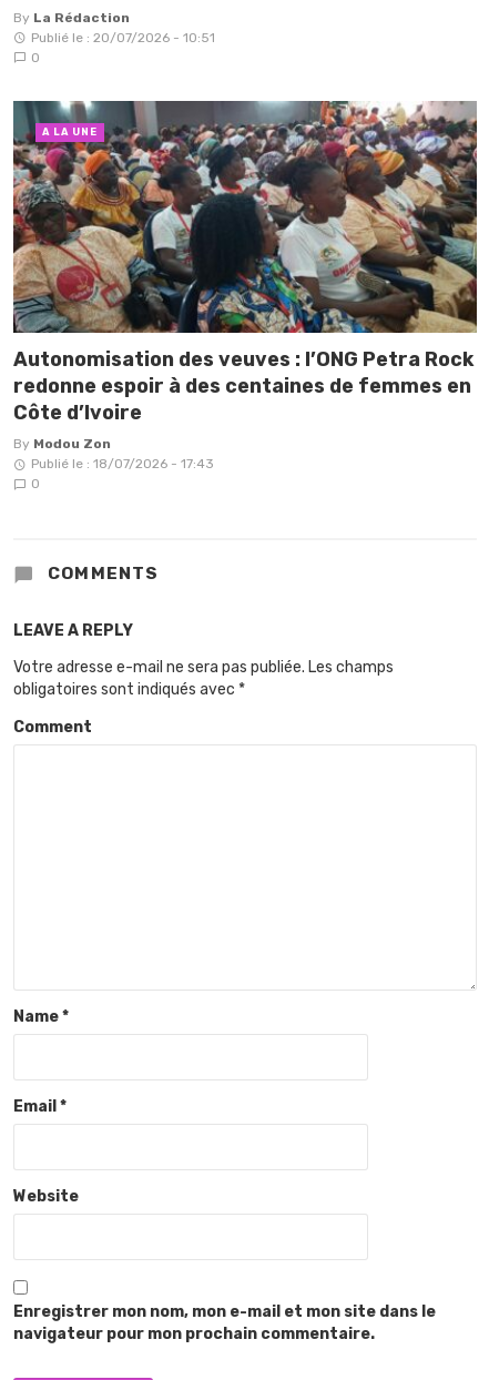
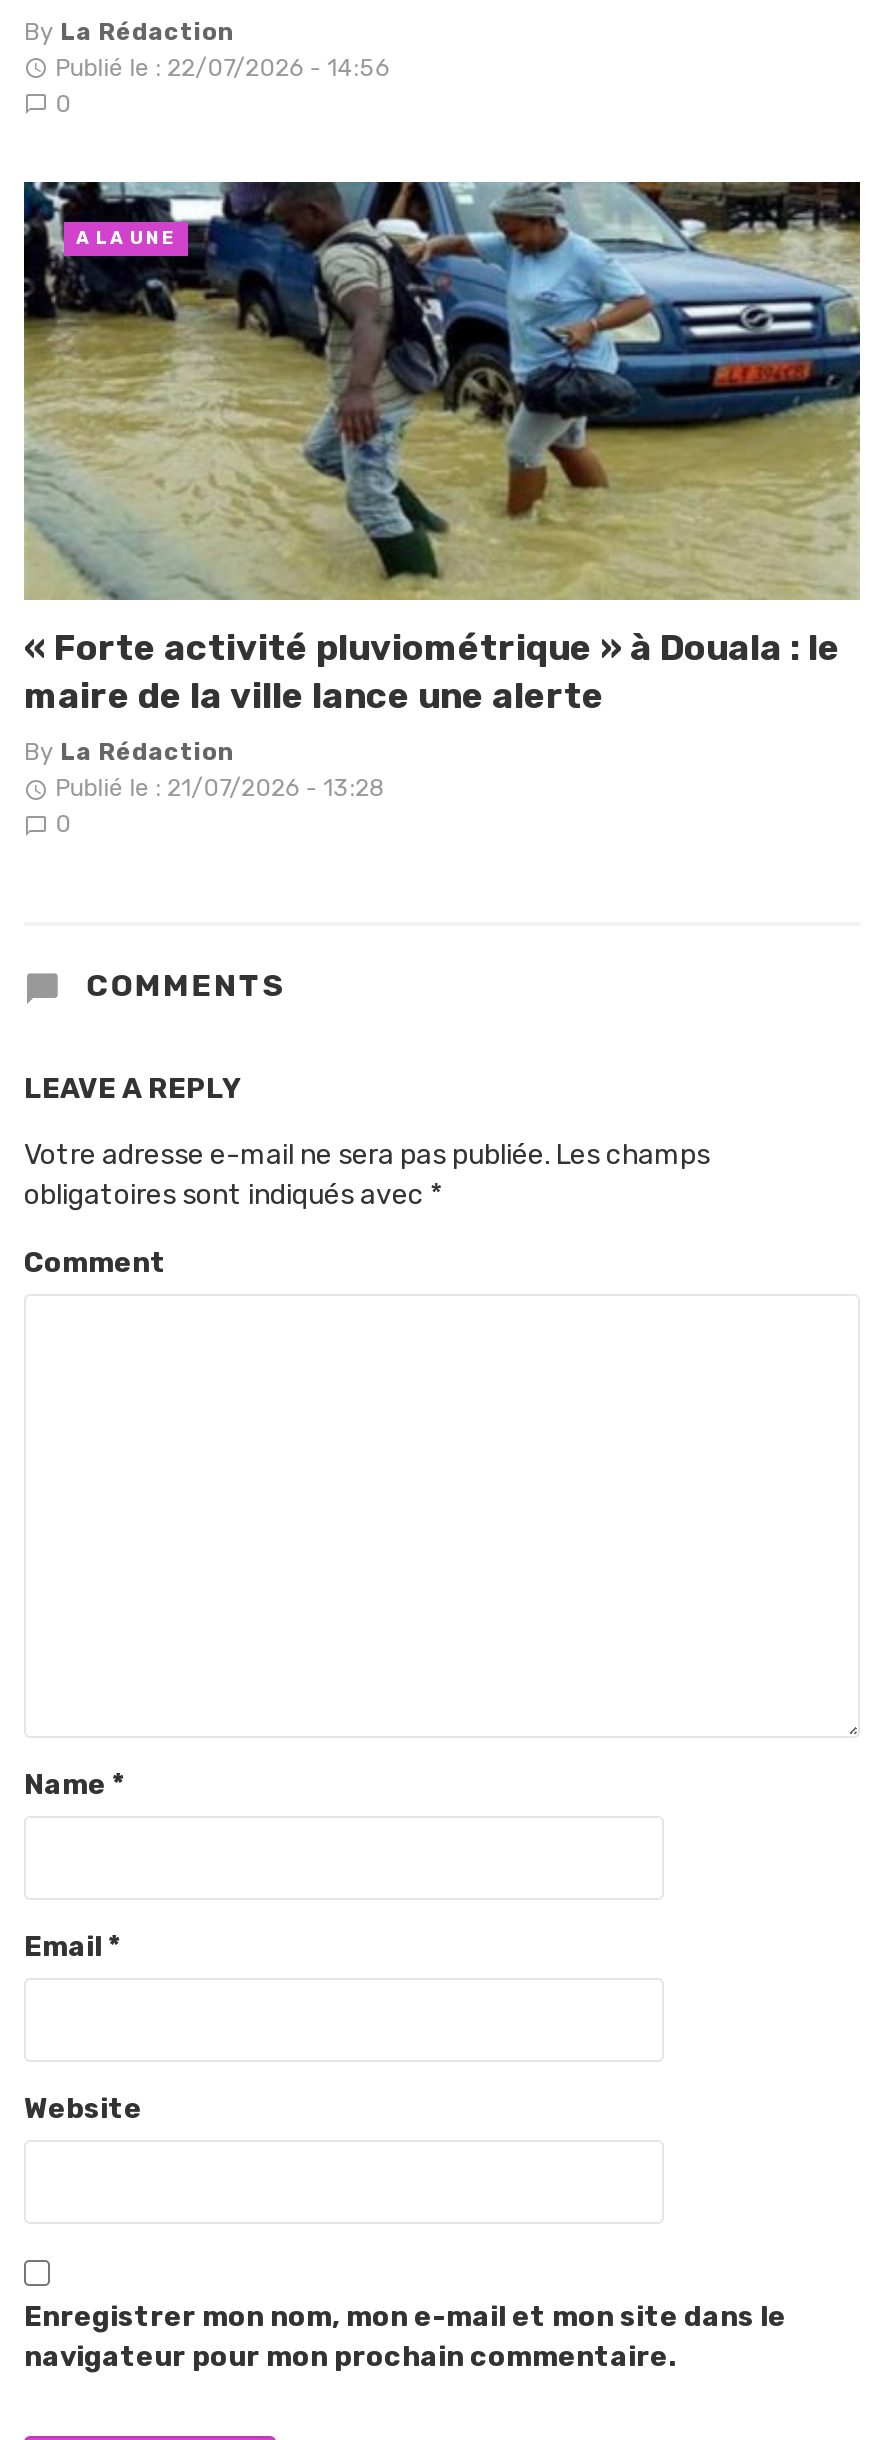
- Publié le : 20/07/2026 - 10:51
+ Publié le : 22/07/2026 - 14:56

- [image]
- Autonomisation des veuves : l’ONG Petra Rock
- redonne espoir à des centaines de femmes en
- Côte d’Ivoire
+ [image]
+ « Forte activité pluviométrique » à Douala : le
+ maire de la ville lance une alerte

- By Modou Zon
- Publié le : 18/07/2026 - 17:43
+ By La Rédaction
+ Publié le : 21/07/2026 - 13:28
